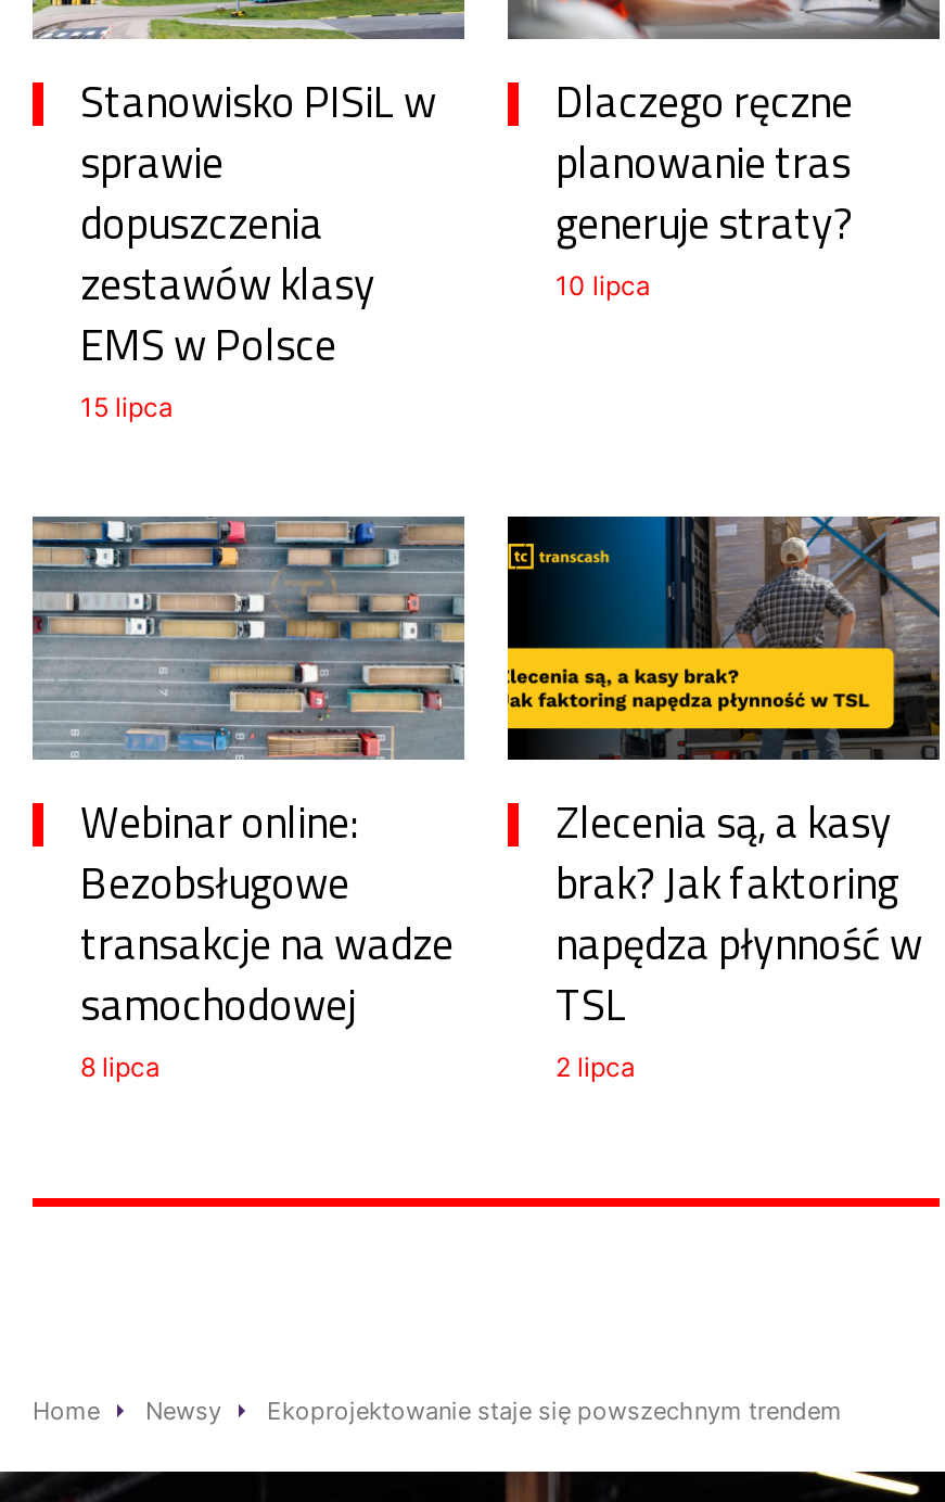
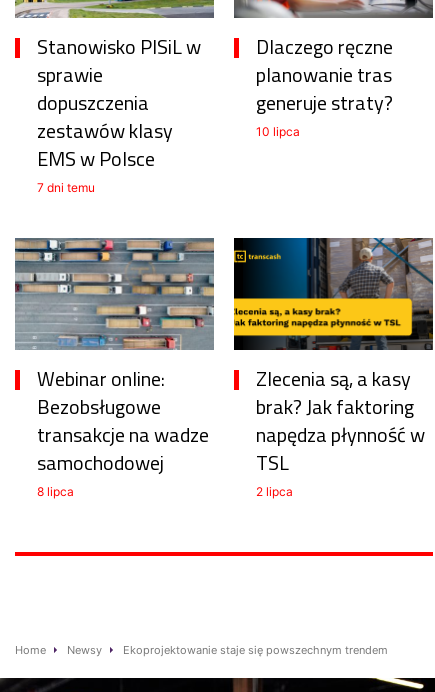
- 15 lipca
+ 7 dni temu
